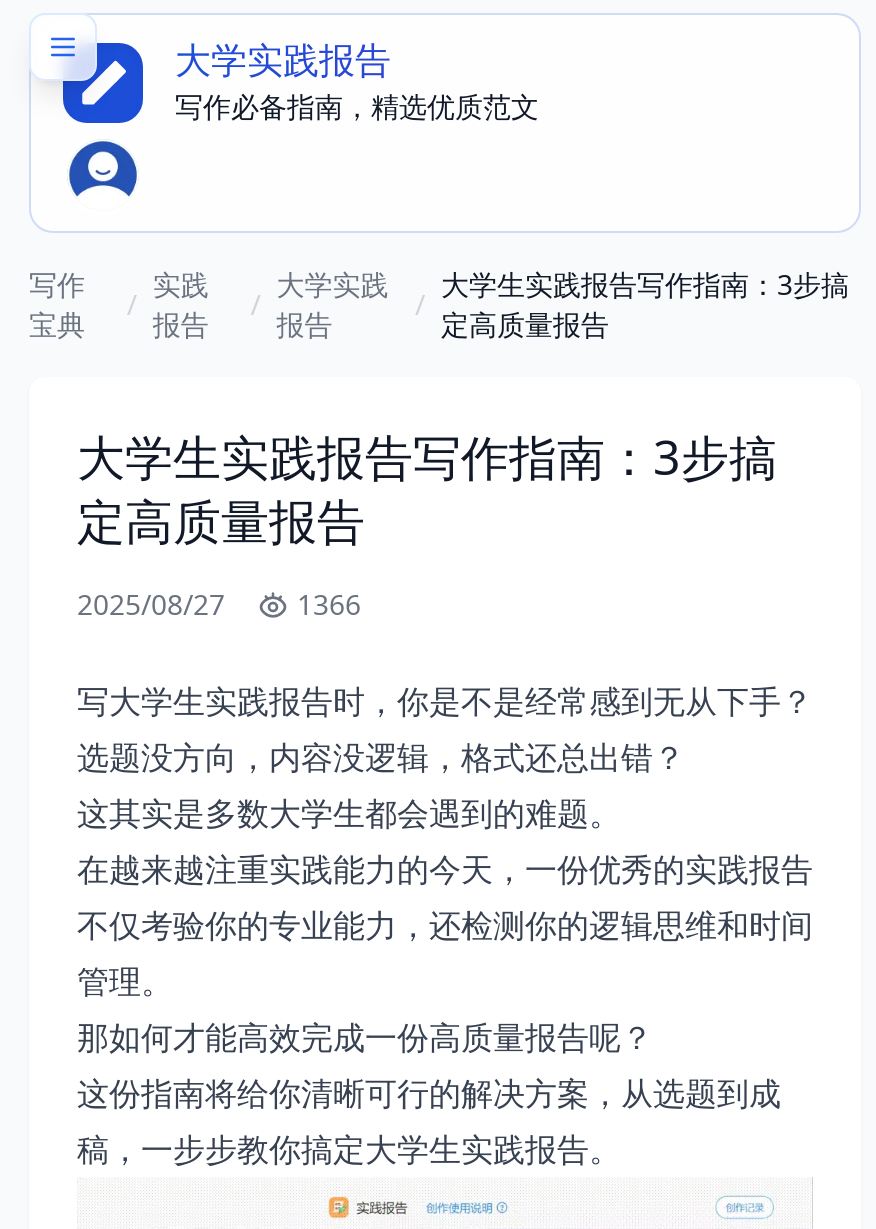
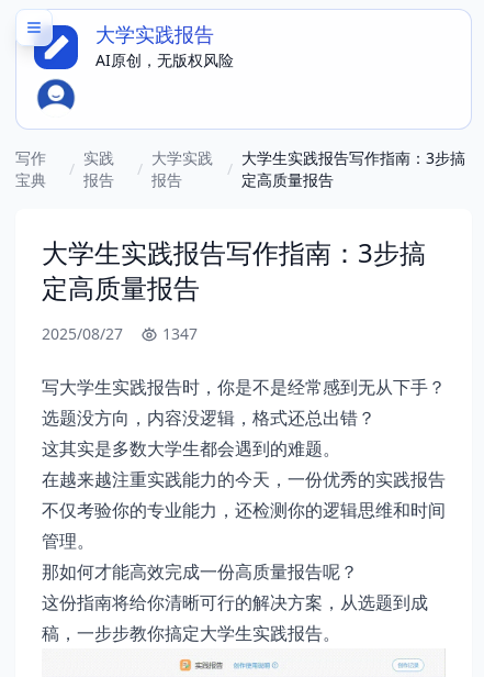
- 写作必备指南，精选优质范文
+ AI原创，无版权风险

- 2025/08/27 1366
+ 2025/08/27 1347
